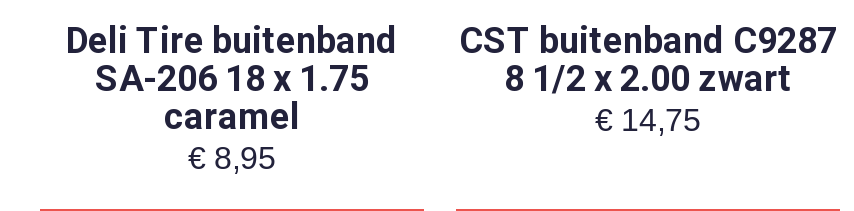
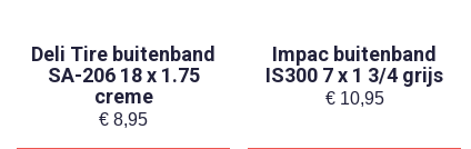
- CST buitenband C9287
- 8 1/2 x 2.00 zwart
- €14,75
+ Impac buitenband
+ IS300 7 x 1 3/4 grijs
+ €10,95

- caramel
+ creme
